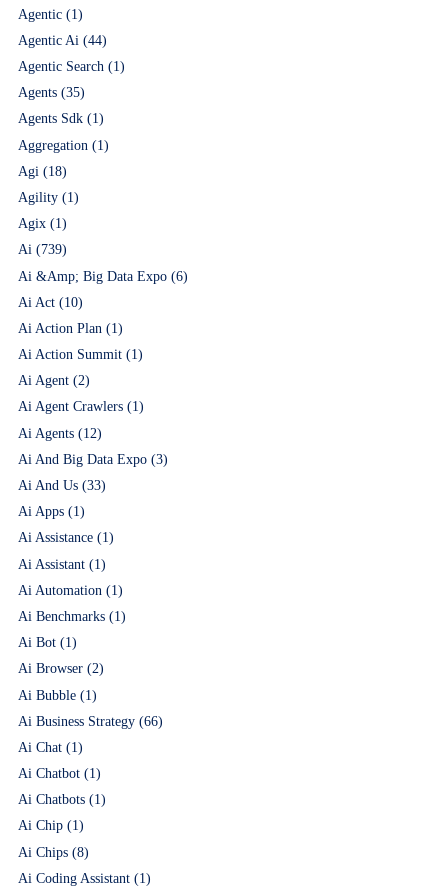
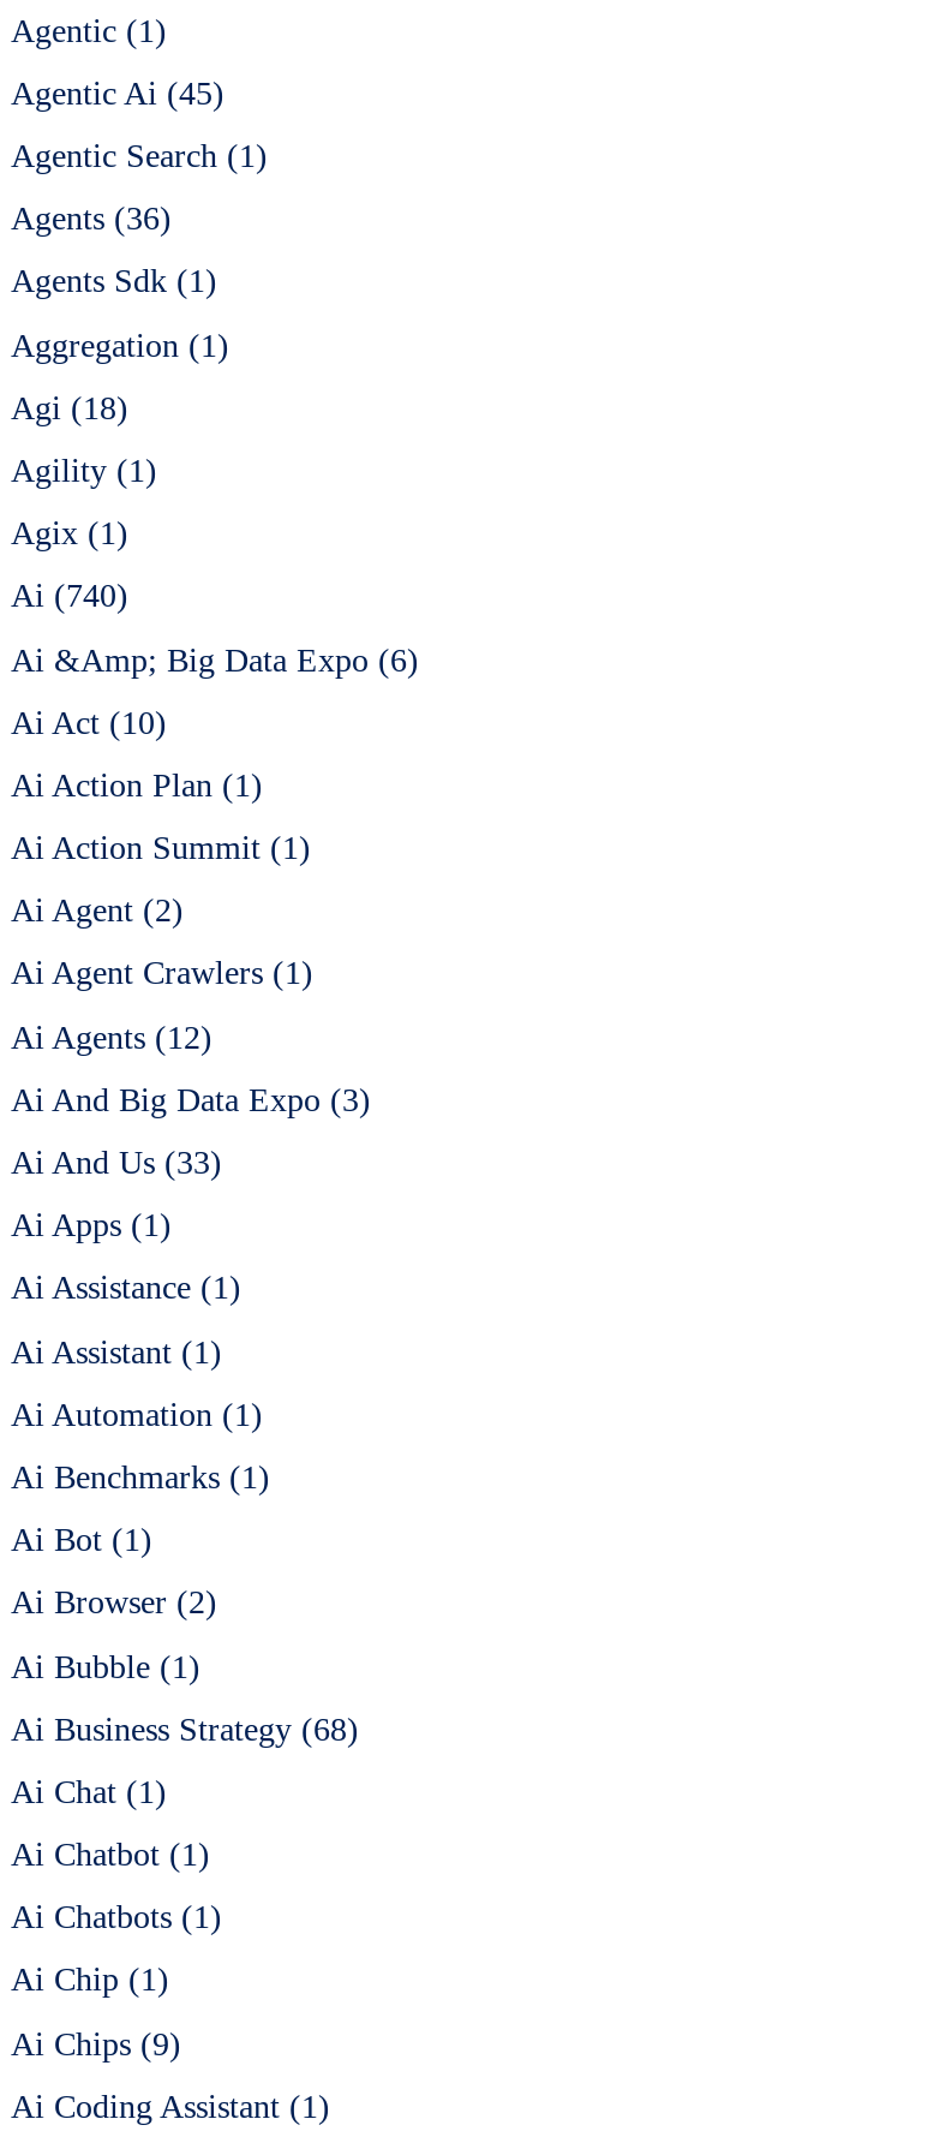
- Agentic Ai (44)
+ Agentic Ai (45)

- Agents (35)
+ Agents (36)

- Ai (739)
+ Ai (740)

- Ai Business Strategy (66)
+ Ai Business Strategy (68)

- Ai Chips (8)
+ Ai Chips (9)
